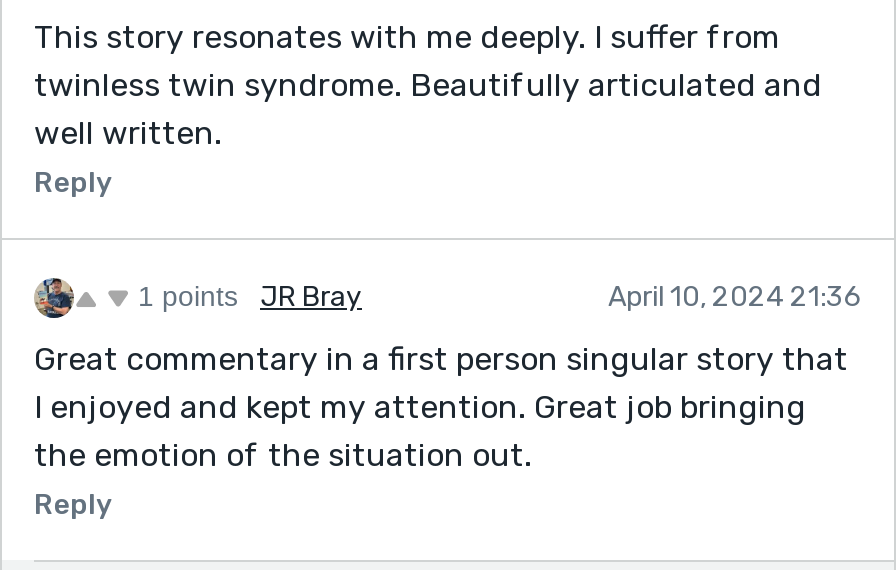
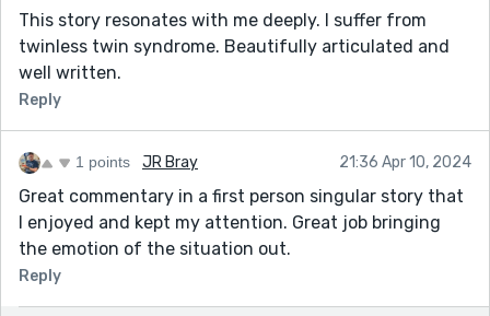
- April 10, 2024 21:36
+ 21:36 Apr 10, 2024
